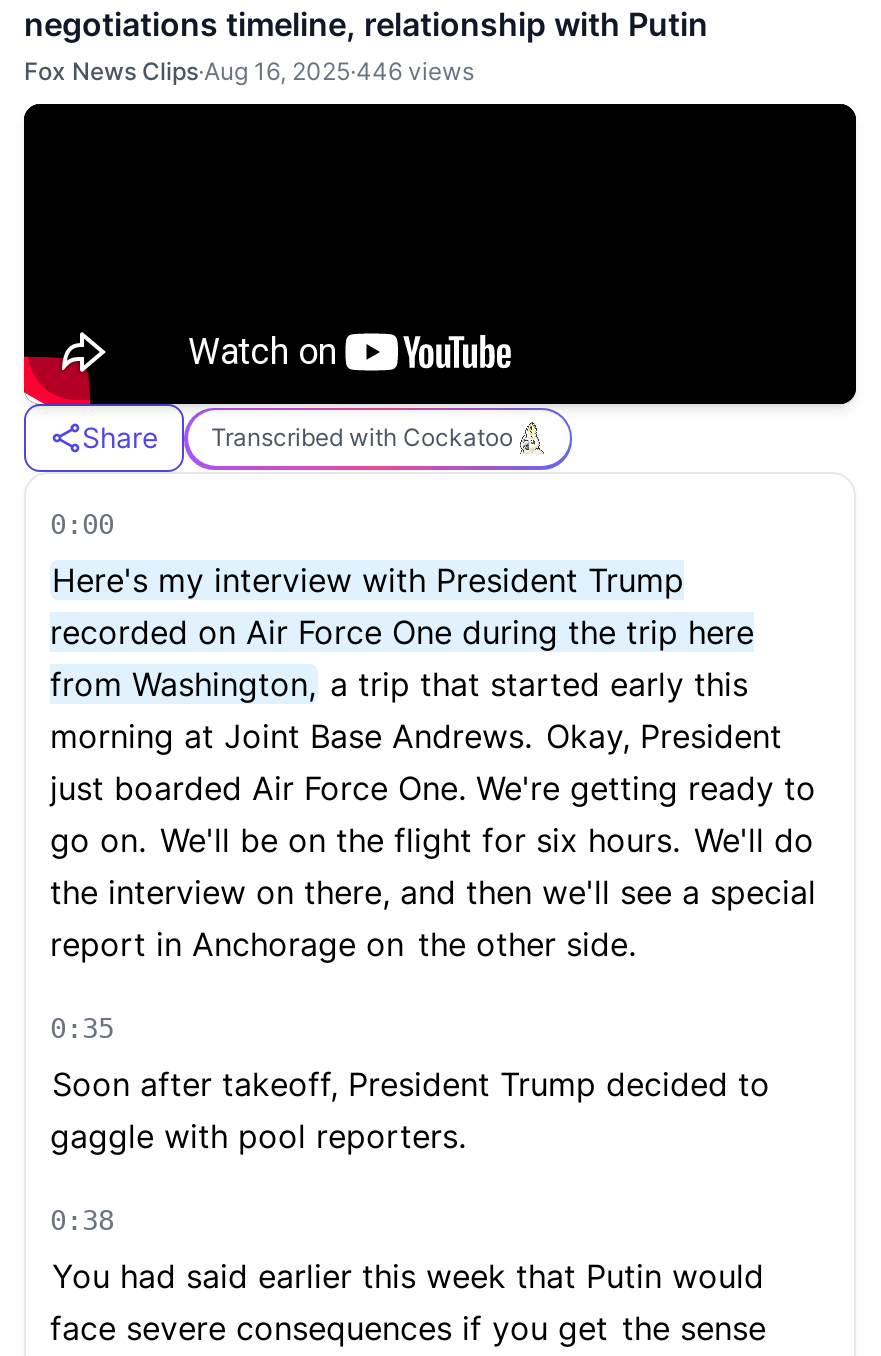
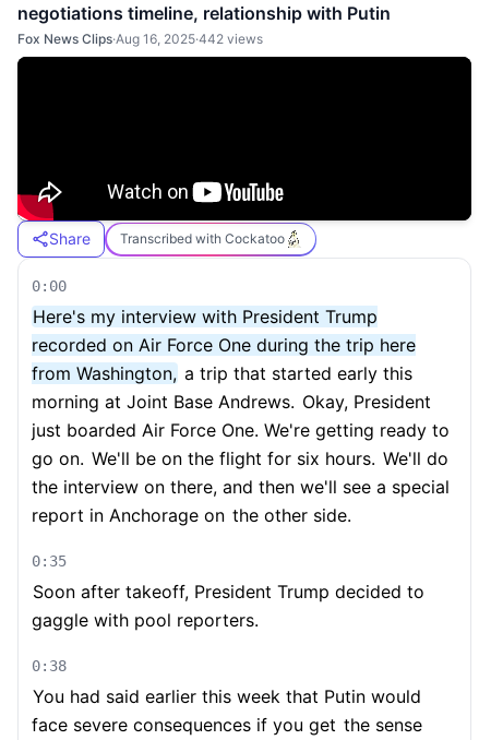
- Fox News Clips·Aug 16, 2025·446 views
+ Fox News Clips·Aug 16, 2025·442 views
